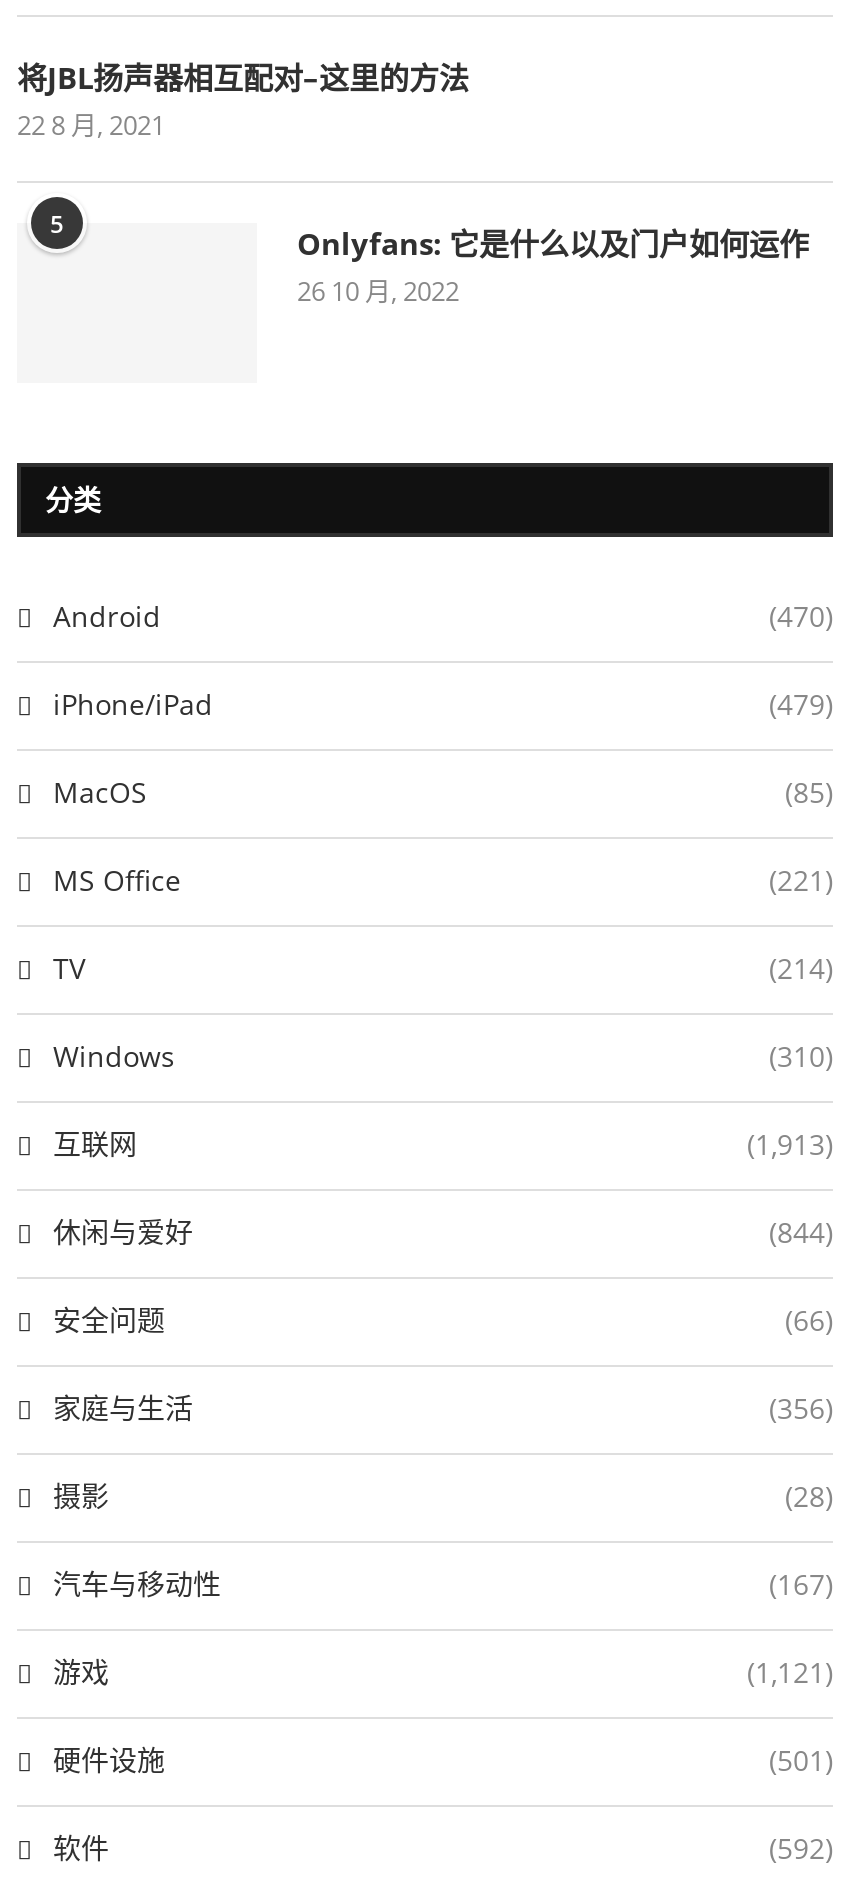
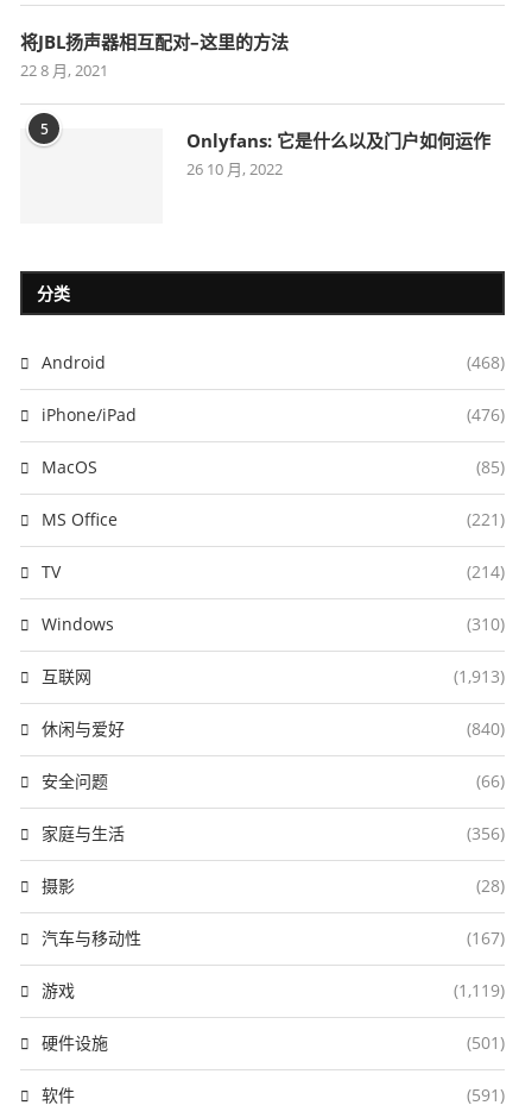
- (470)
+ (468)

- (479)
+ (476)

- (844)
+ (840)

- (1,121)
+ (1,119)

- (592)
+ (591)
